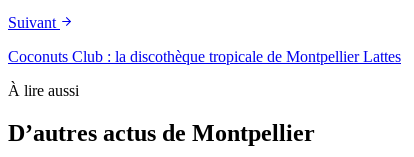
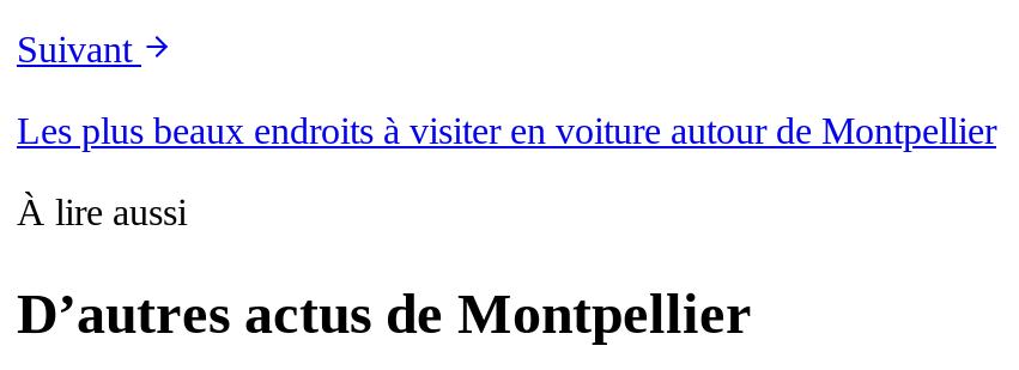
- Coconuts Club : la discothèque tropicale de Montpellier Lattes
+ Les plus beaux endroits à visiter en voiture autour de Montpellier
